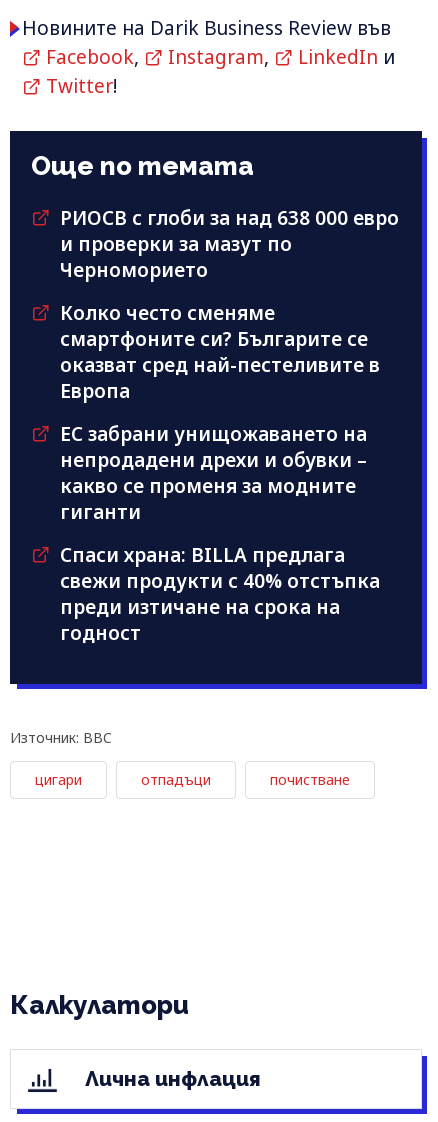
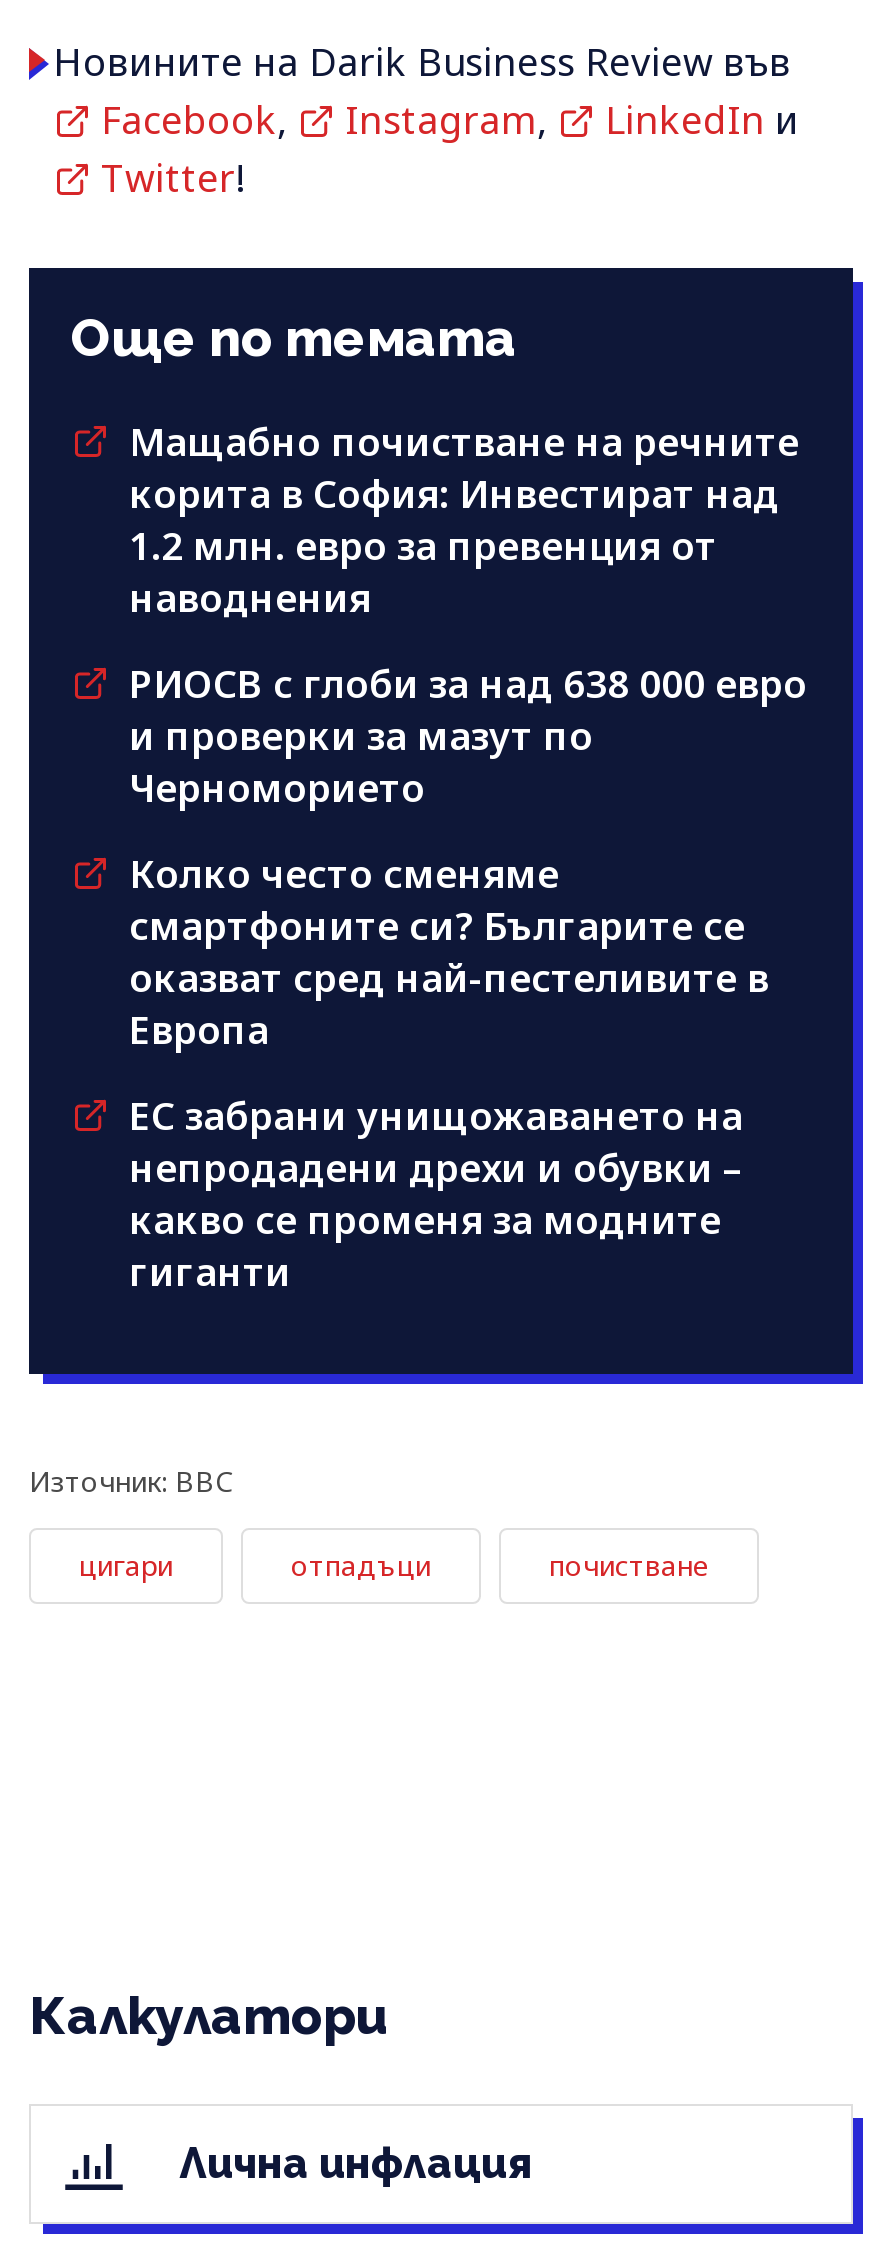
+ Мащабно почистване на речните
+ корита в София: Инвестират над
+ 1.2 млн. евро за превенция от
+ наводнения

moved down: РИОСВ с глоби за над 638 000 евро | и проверки за мазут по | Черноморието | ... | какво се променя за модните | гиганти

- Спаси храна: BILLA предлага
- свежи продукти с 40% отстъпка
- преди изтичане на срока на
- годност
